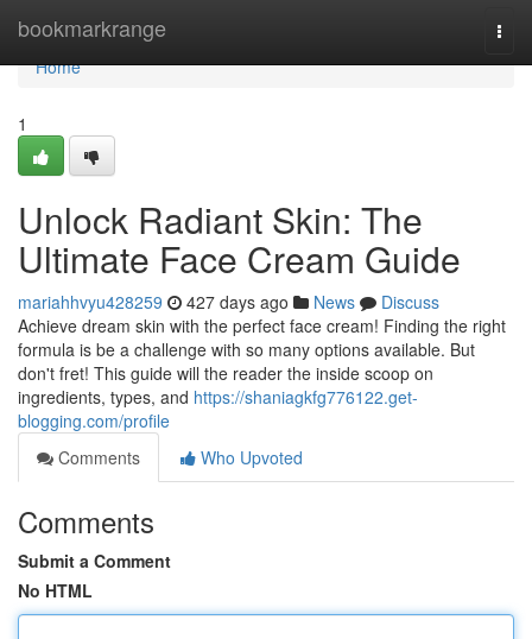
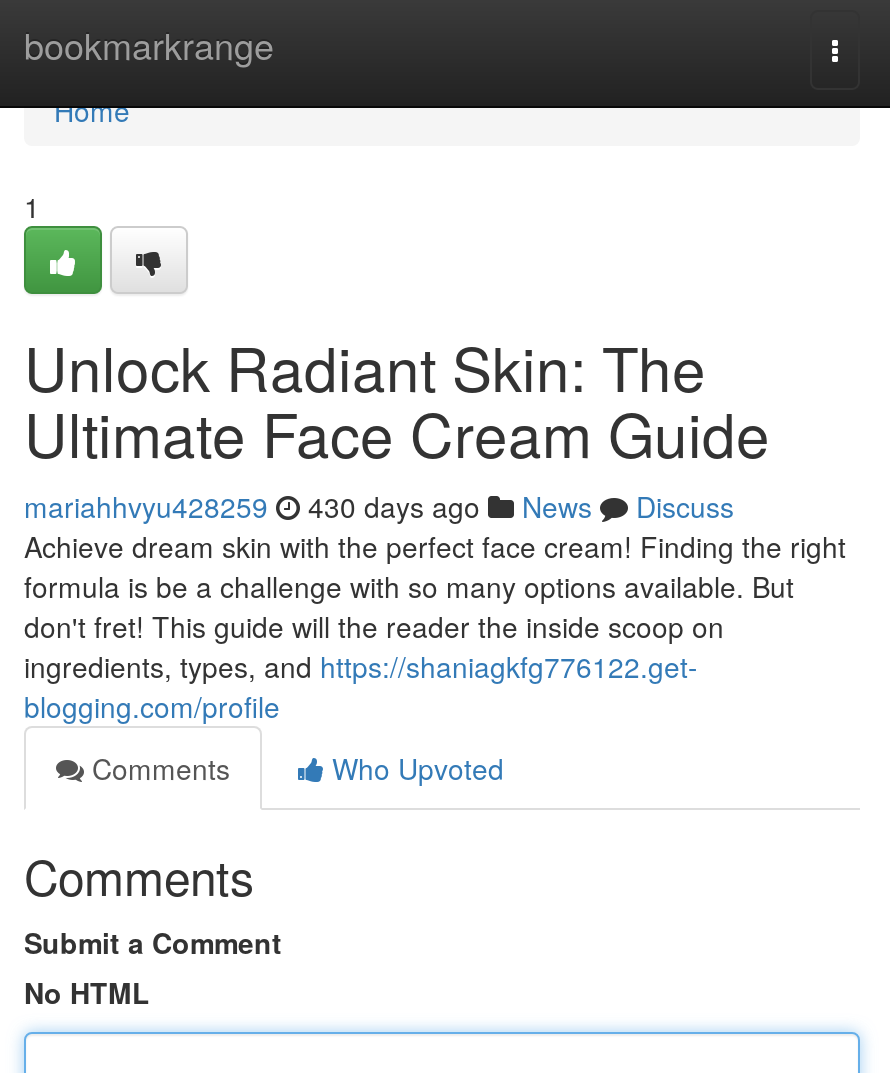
- mariahhvyu428259 427 days ago News Discuss
+ mariahhvyu428259 430 days ago News Discuss
